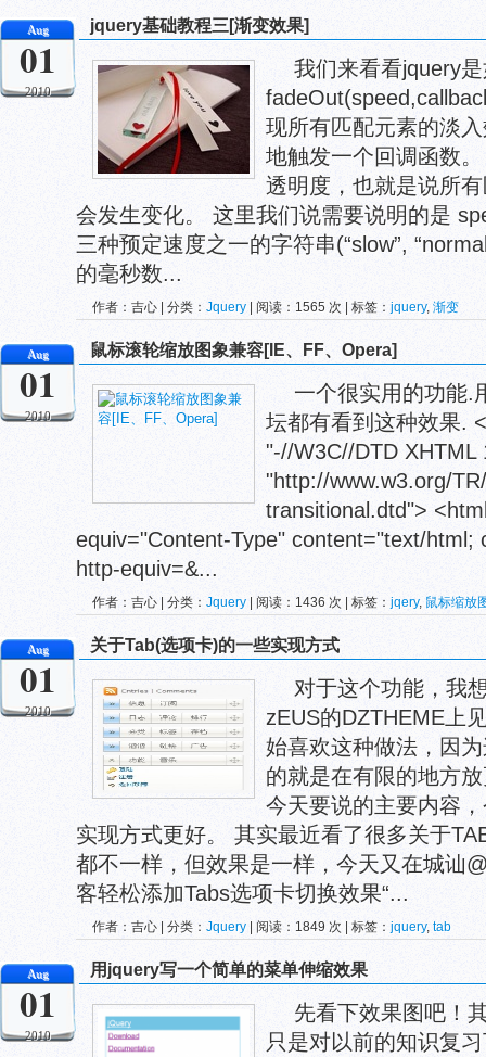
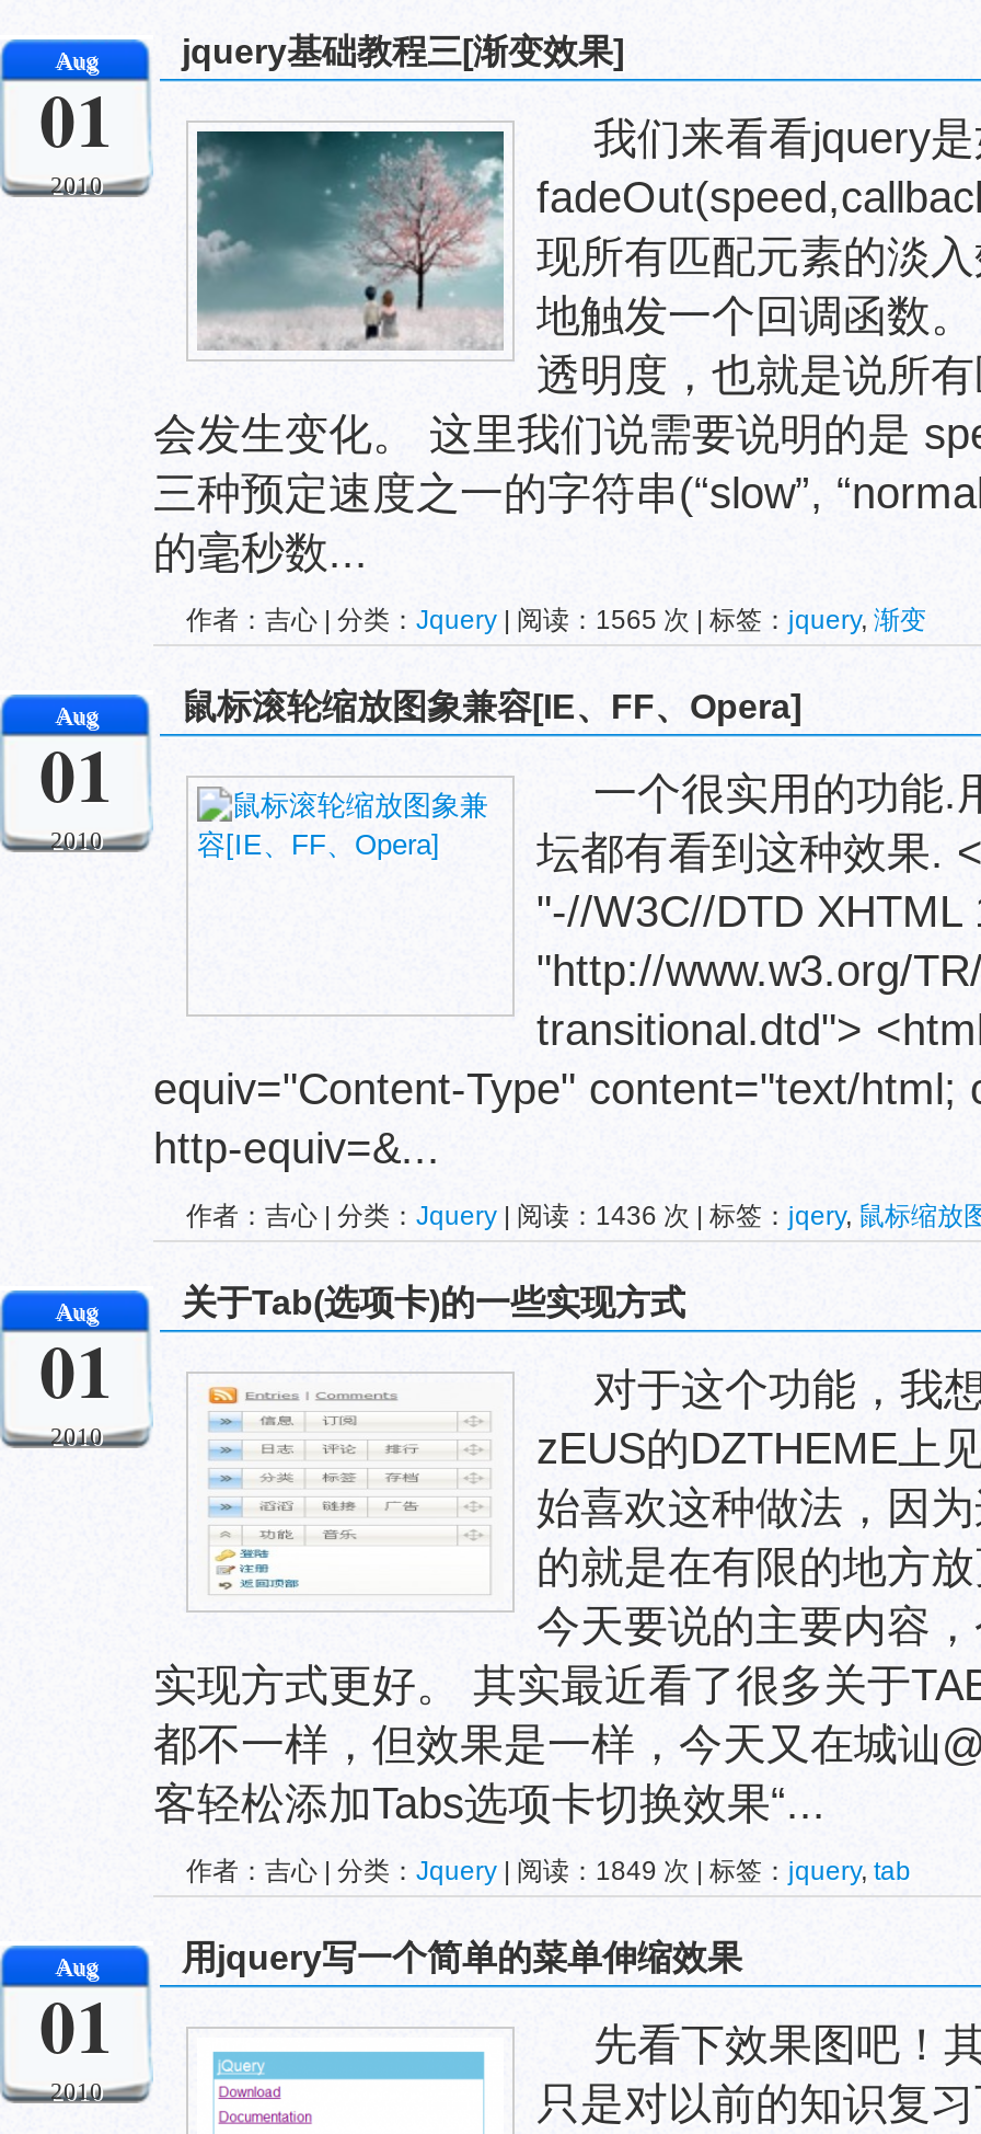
- [image]
+ [image]
